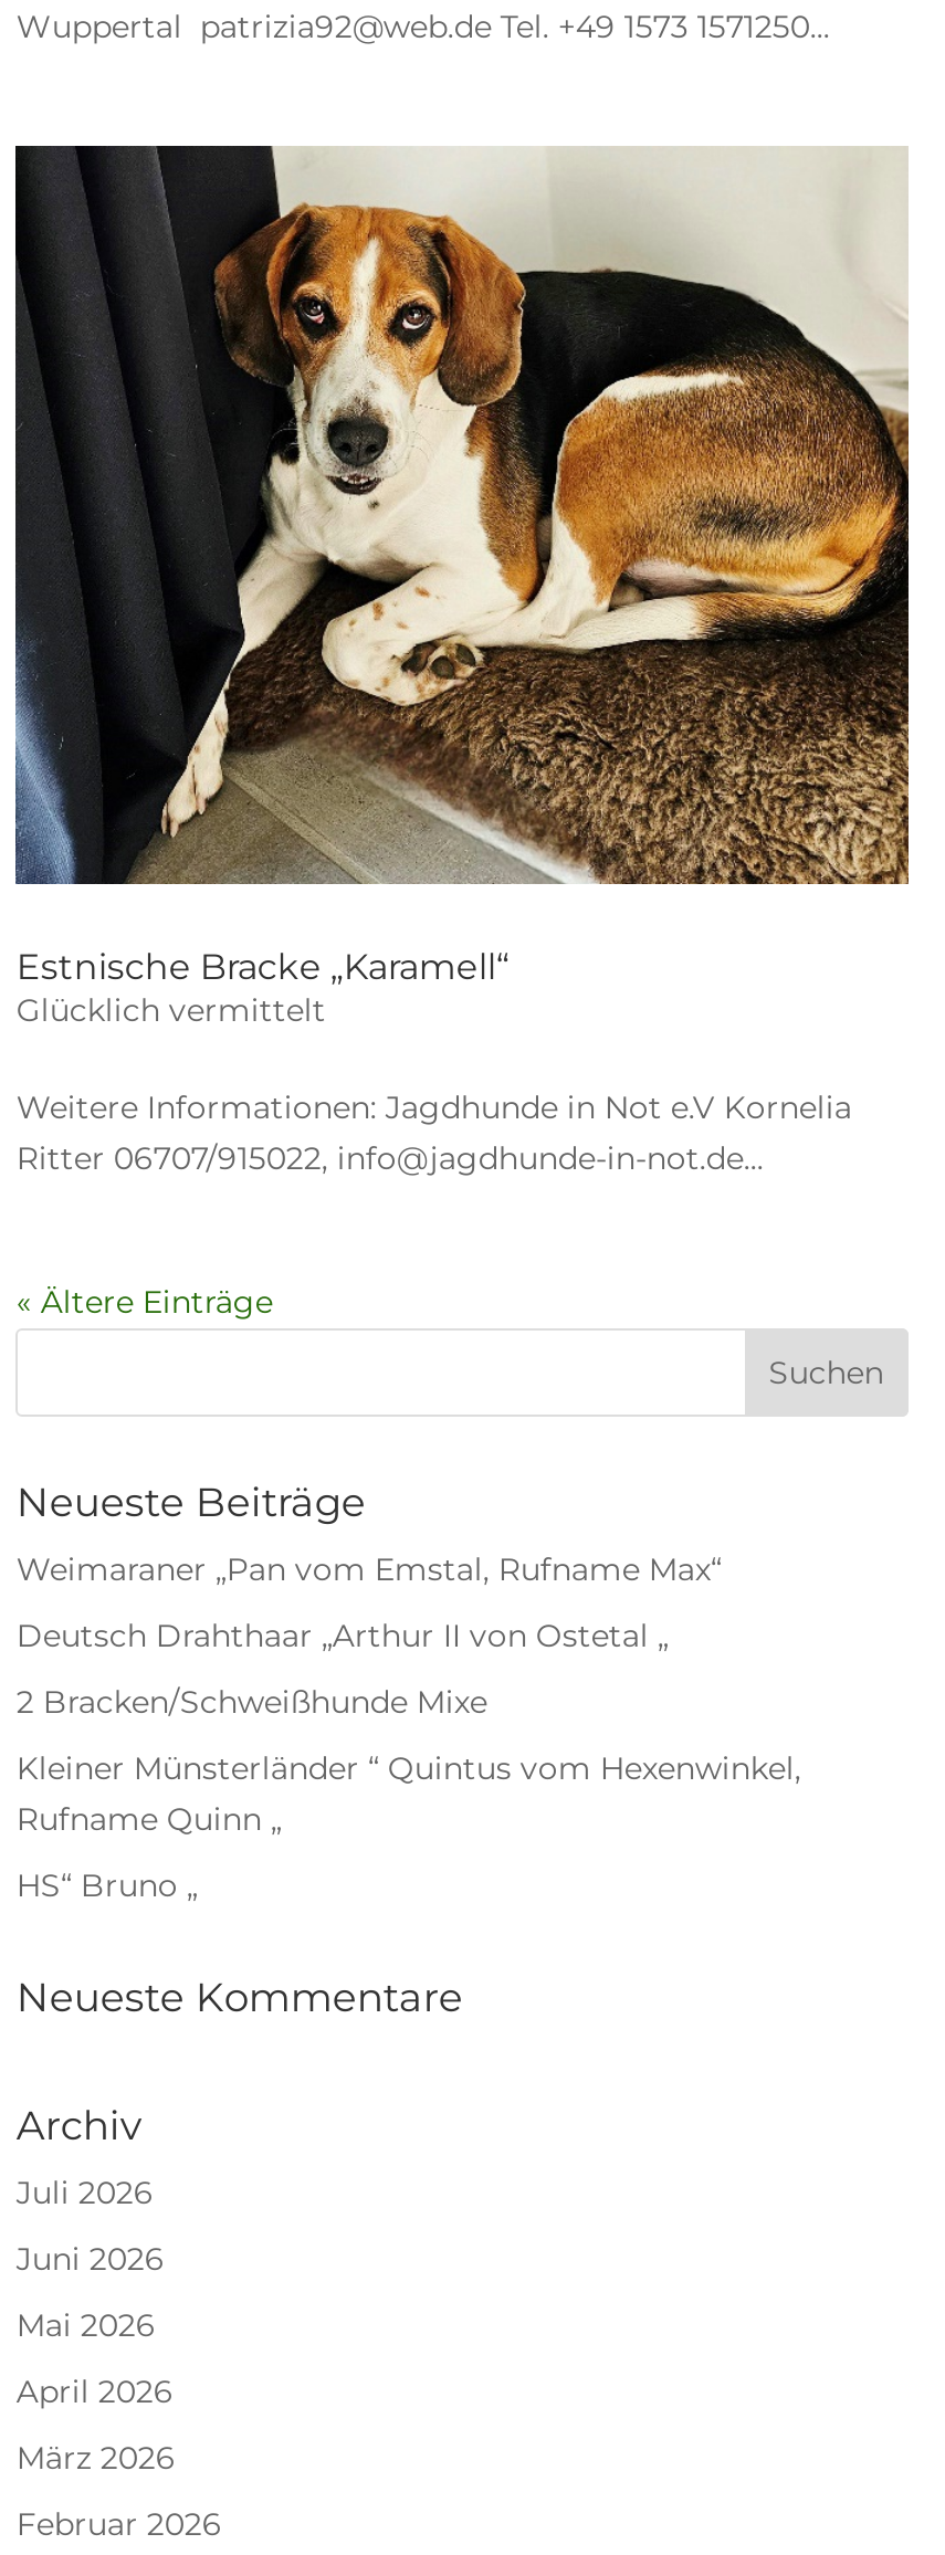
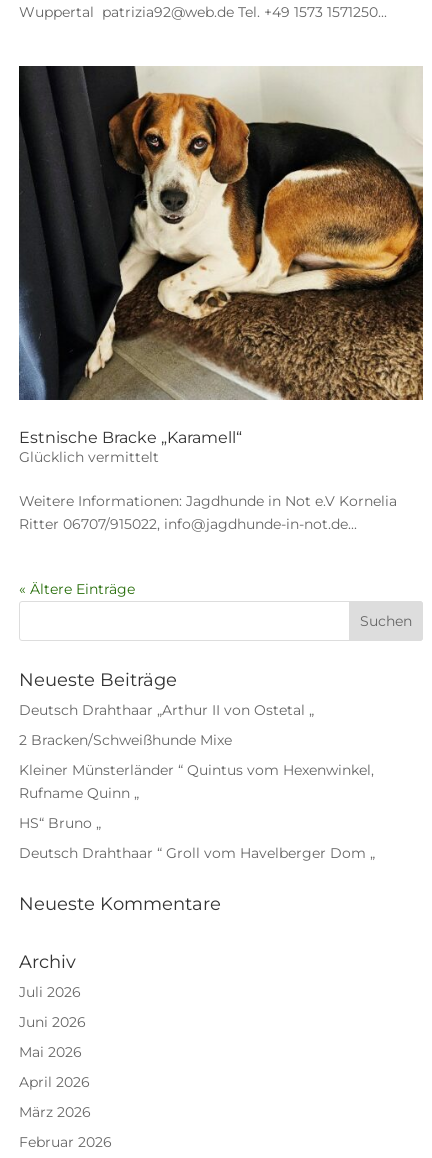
- Weimaraner „Pan vom Emstal, Rufname Max“

moved up: Deutsch Drahthaar „Arthur II von Ostetal „ | 2 Bracken/Schweißhunde Mixe | Kleiner Münsterländer “ Quintus vom Hexenwinkel, | Rufname Quinn „ | HS“ Bruno „

+ Deutsch Drahthaar “ Groll vom Havelberger Dom „
